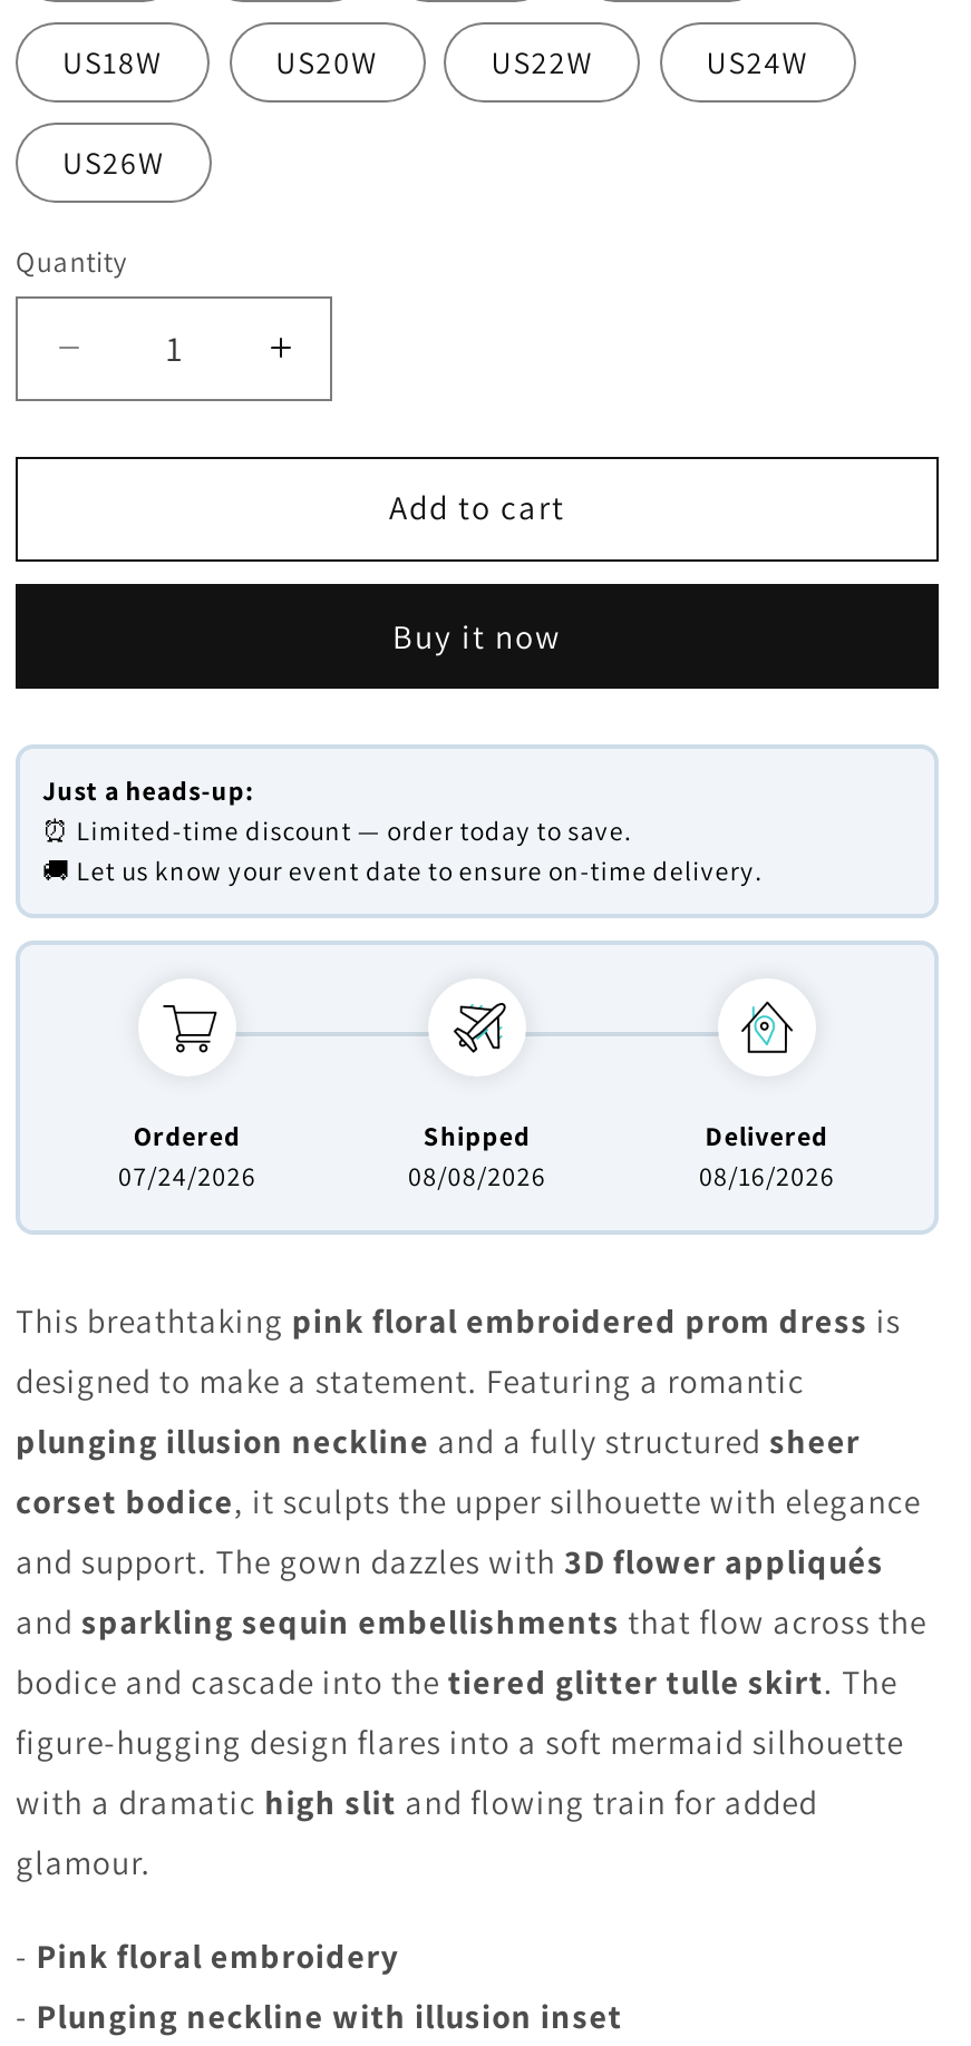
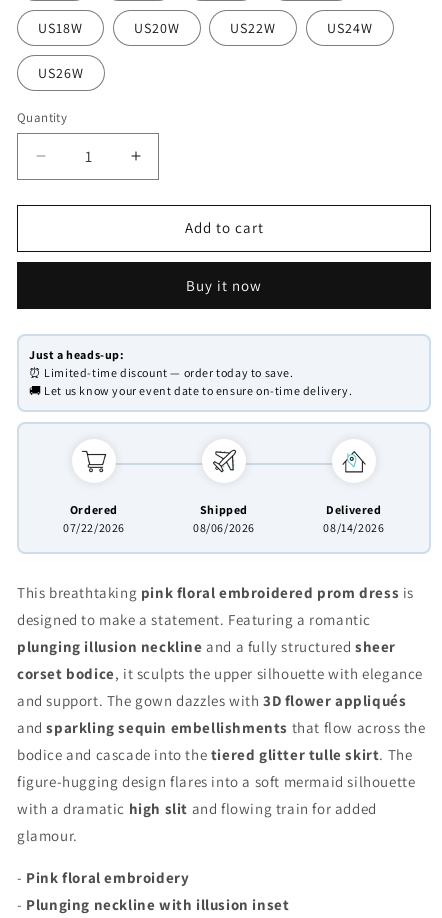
- 07/24/2026
+ 07/22/2026

- 08/08/2026
+ 08/06/2026

- 08/16/2026
+ 08/14/2026
